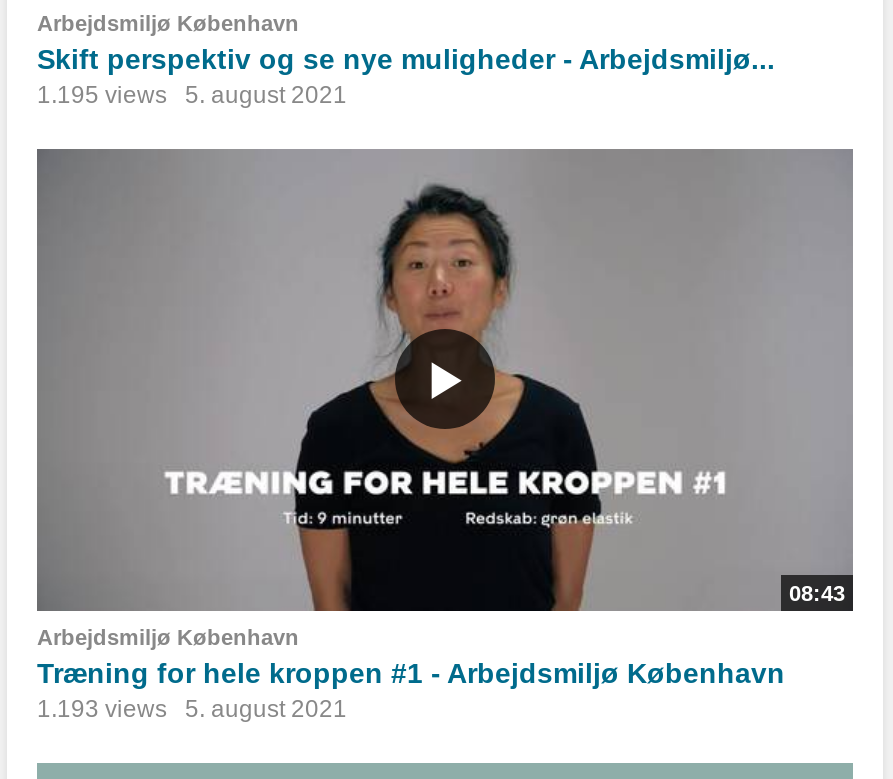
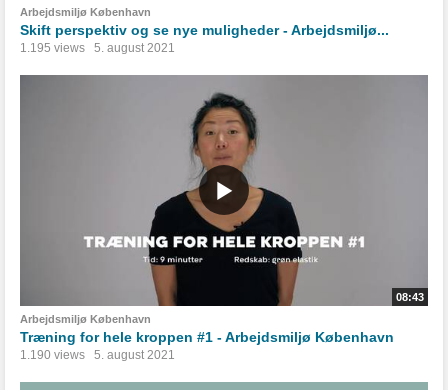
- 1.193 views 5. august 2021
+ 1.190 views 5. august 2021
